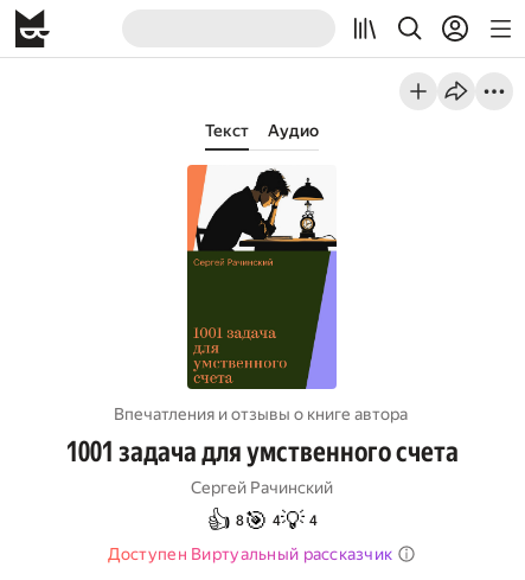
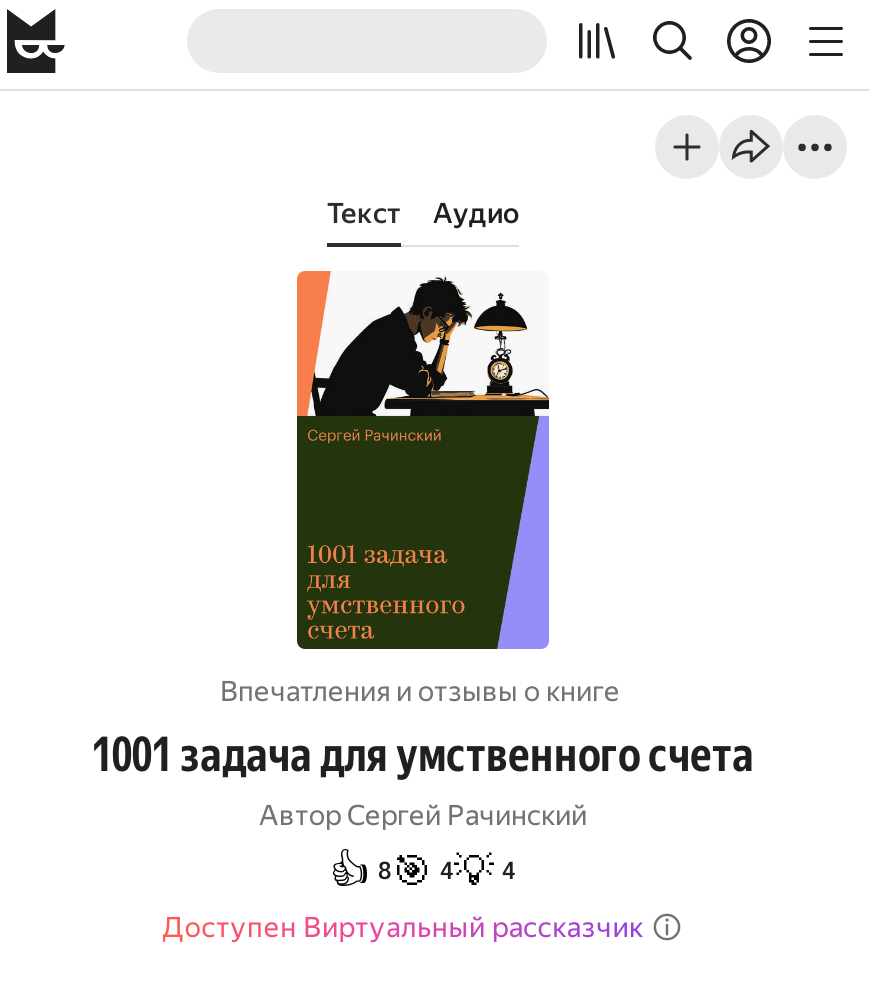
- Впечатления и отзывы о книге автора
+ Впечатления и отзывы о книге

- Сергей Рачинский
+ Автор Сергей Рачинский
